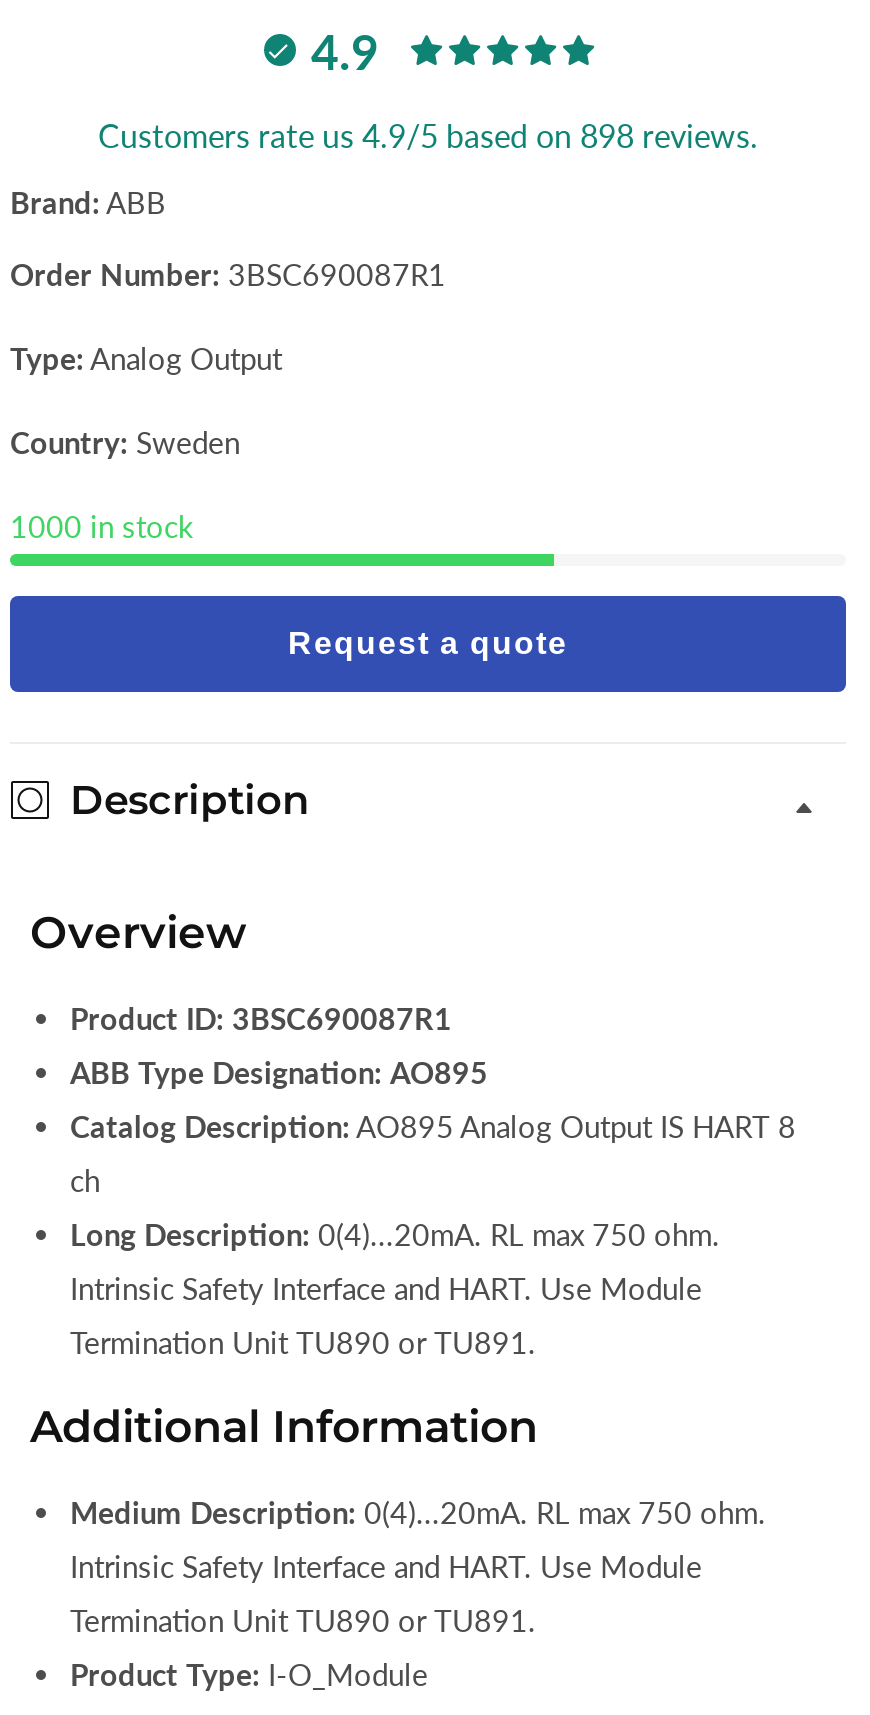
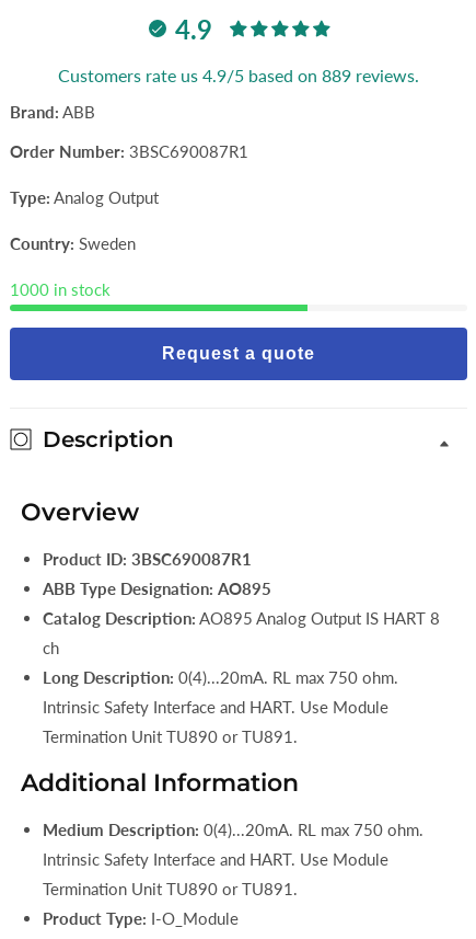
- Customers rate us 4.9/5 based on 898 reviews.
+ Customers rate us 4.9/5 based on 889 reviews.
